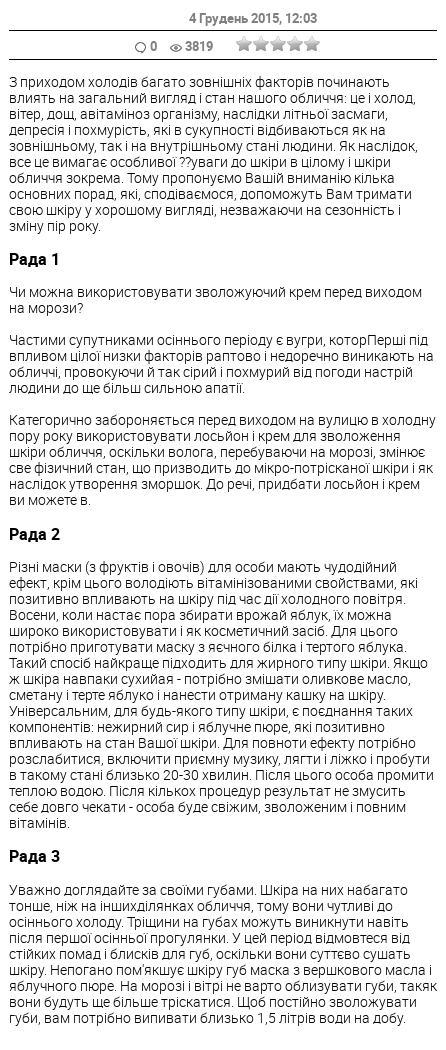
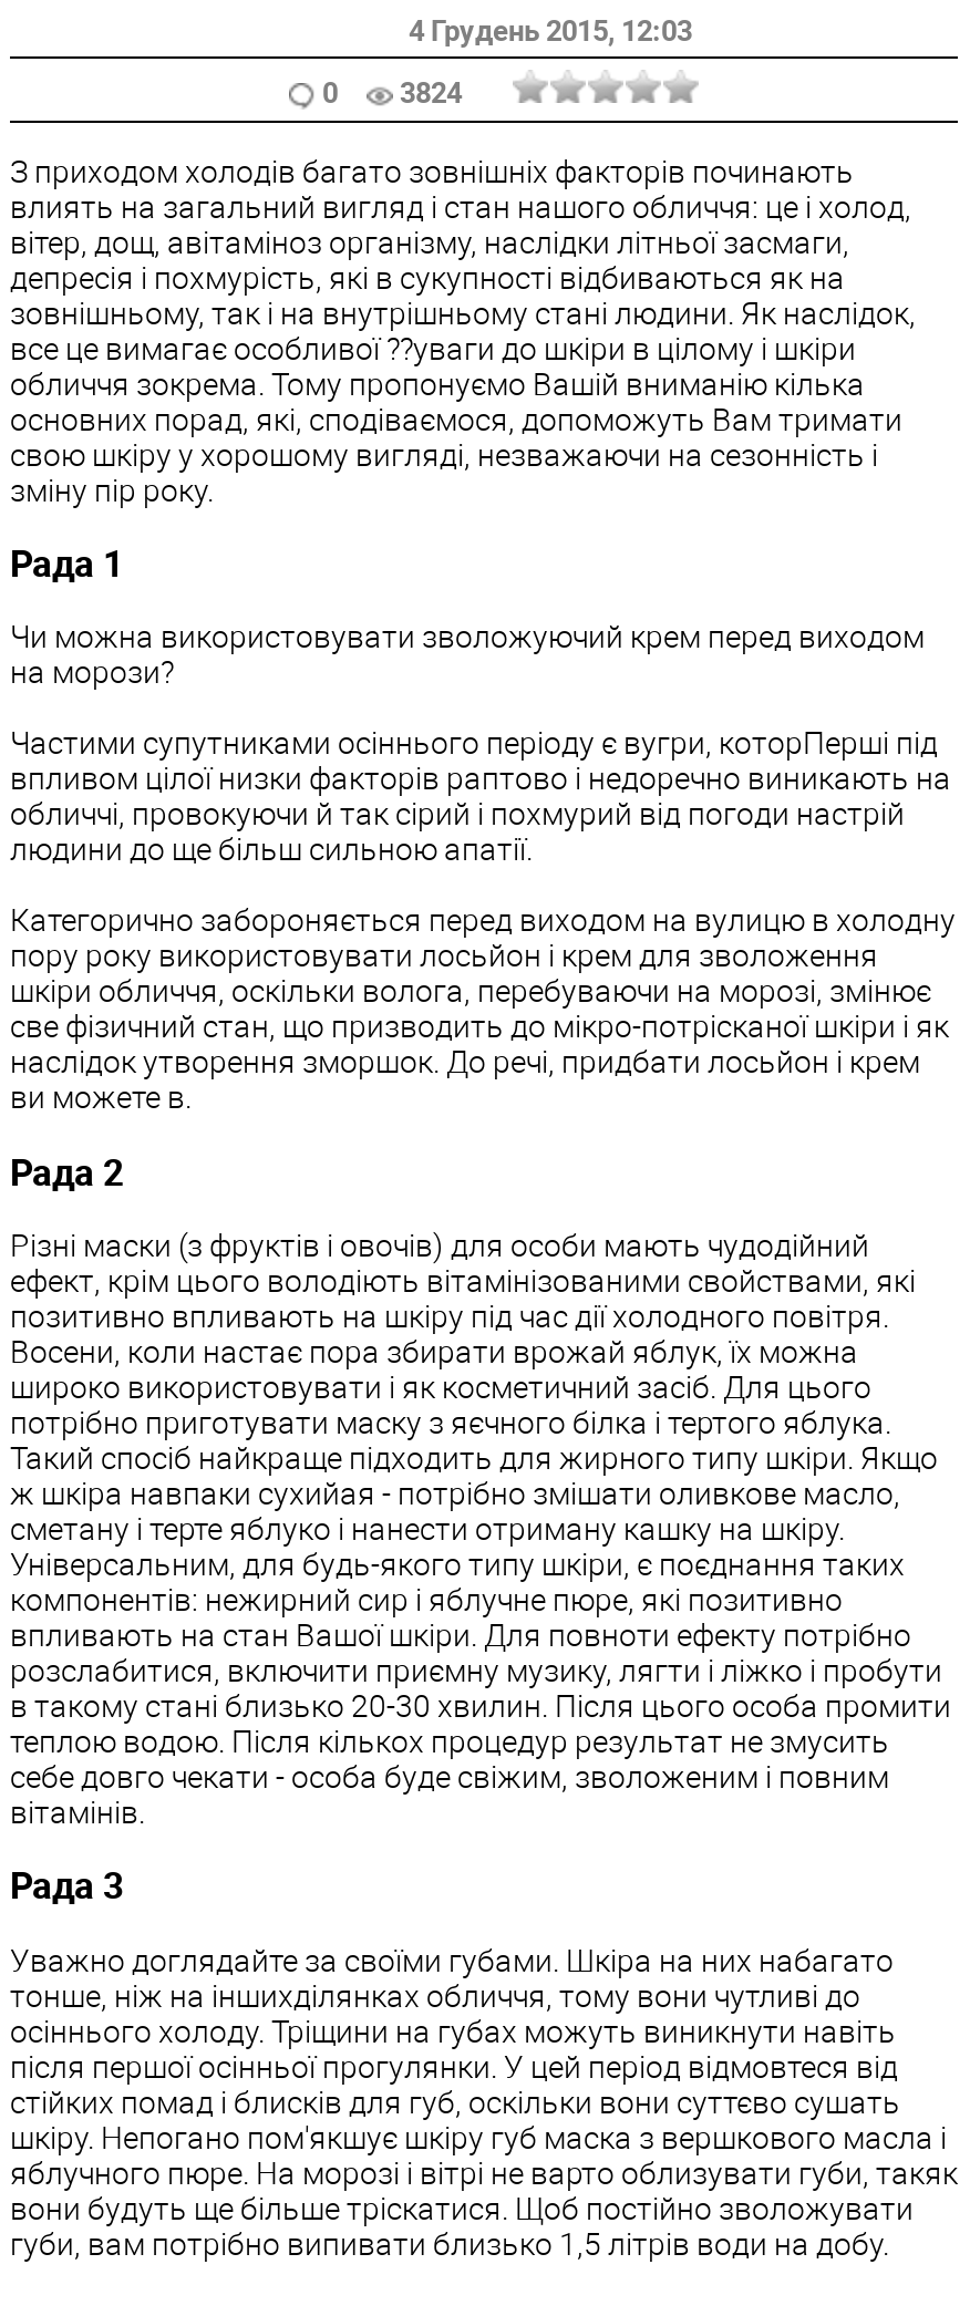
- 0 3819
+ 0 3824
